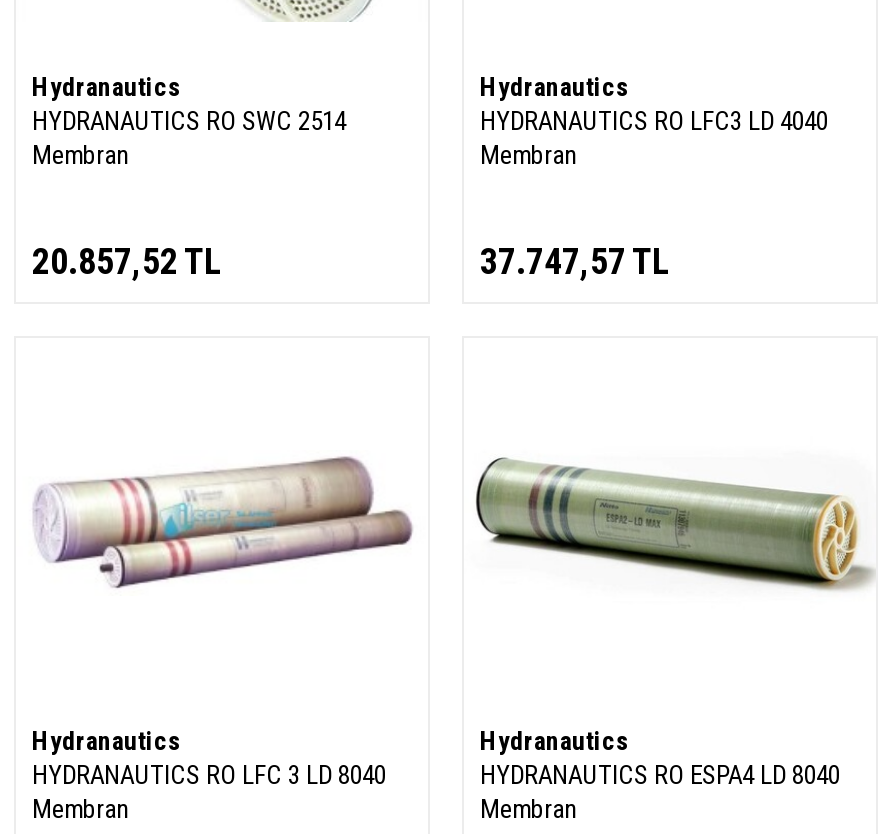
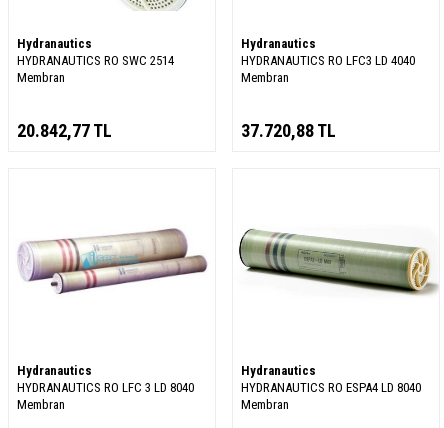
- 20.857,52 TL
+ 20.842,77 TL

- 37.747,57 TL
+ 37.720,88 TL
